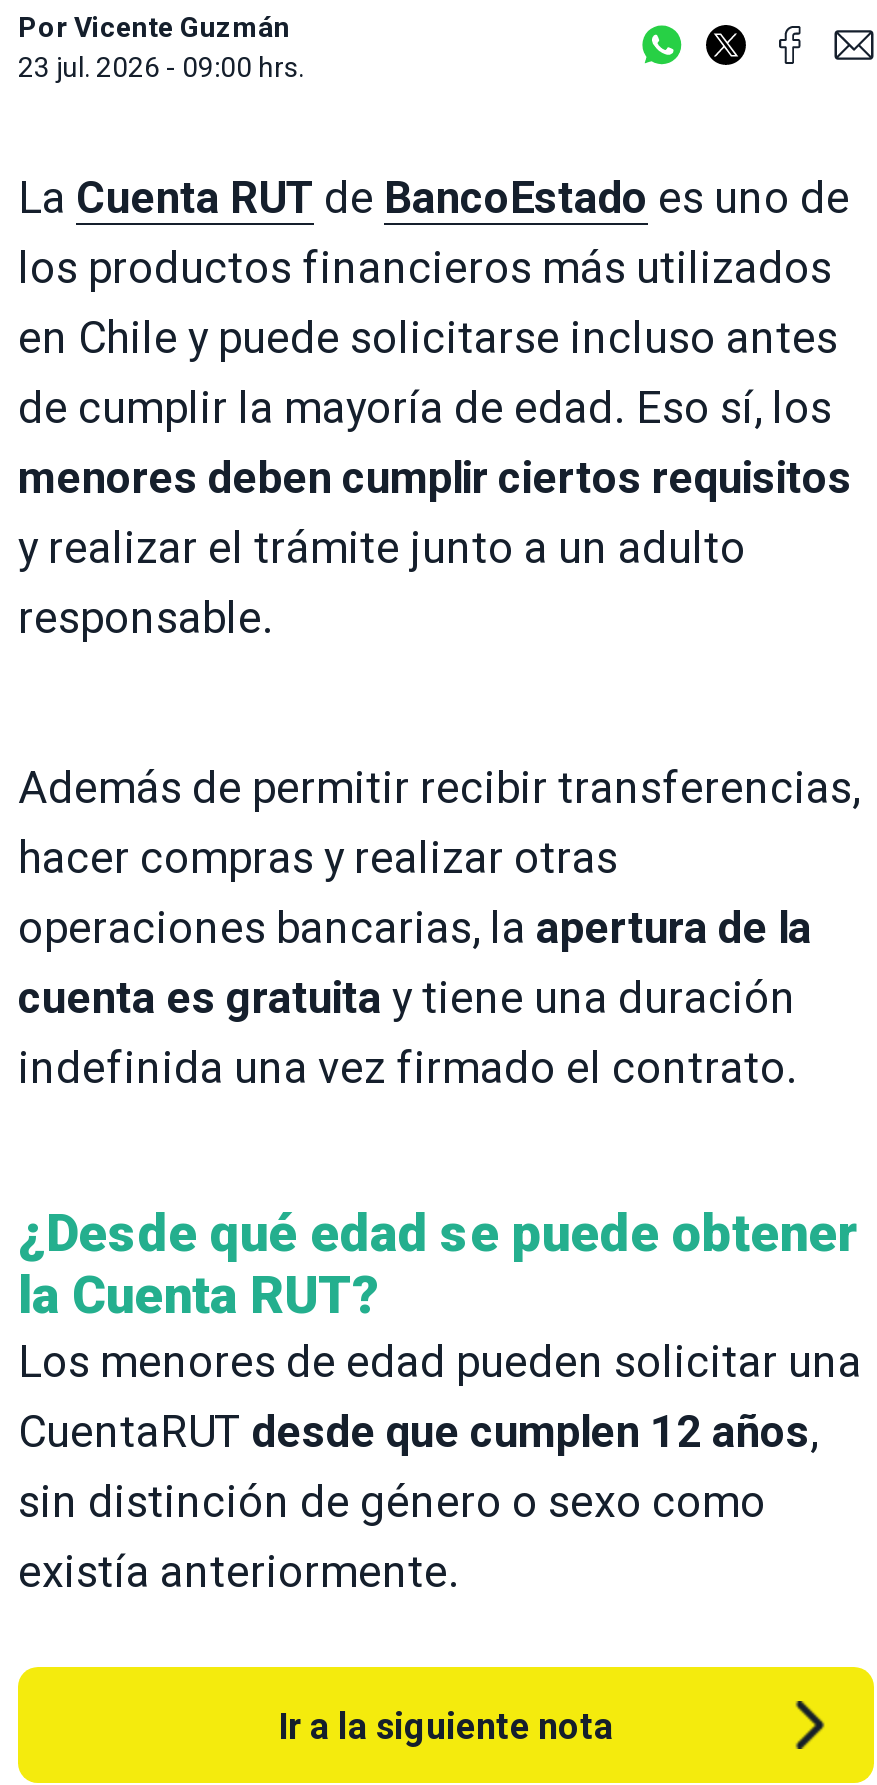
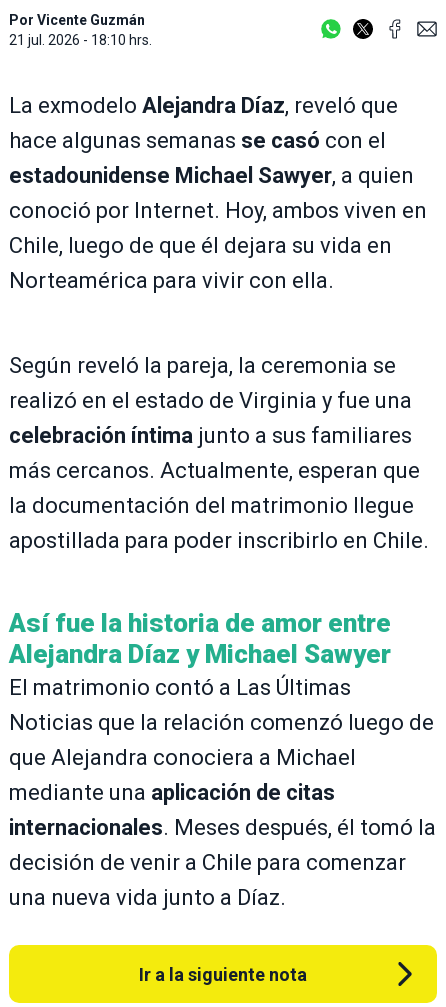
- 23 jul. 2026 - 09:00 hrs.
+ 21 jul. 2026 - 18:10 hrs.

- La Cuenta RUT de BancoEstado es uno de
- los productos financieros más utilizados
- en Chile y puede solicitarse incluso antes
- de cumplir la mayoría de edad. Eso sí, los
- menores deben cumplir ciertos requisitos
- y realizar el trámite junto a un adulto
- responsable.
+ La exmodelo Alejandra Díaz, reveló que
+ hace algunas semanas se casó con el
+ estadounidense Michael Sawyer, a quien
+ conoció por Internet. Hoy, ambos viven en
+ Chile, luego de que él dejara su vida en
+ Norteamérica para vivir con ella.

- Además de permitir recibir transferencias,
- hacer compras y realizar otras
- operaciones bancarias, la apertura de la
- cuenta es gratuita y tiene una duración
- indefinida una vez firmado el contrato.
+ Según reveló la pareja, la ceremonia se
+ realizó en el estado de Virginia y fue una
+ celebración íntima junto a sus familiares
+ más cercanos. Actualmente, esperan que
+ la documentación del matrimonio llegue
+ apostillada para poder inscribirlo en Chile.

- ¿Desde qué edad se puede obtener
- la Cuenta RUT?
- Los menores de edad pueden solicitar una
- CuentaRUT desde que cumplen 12 años,
- sin distinción de género o sexo como
- existía anteriormente.
+ Así fue la historia de amor entre
+ Alejandra Díaz y Michael Sawyer
+ El matrimonio contó a Las Últimas
+ Noticias que la relación comenzó luego de
+ que Alejandra conociera a Michael
+ mediante una aplicación de citas
+ internacionales. Meses después, él tomó la
+ decisión de venir a Chile para comenzar
+ una nueva vida junto a Díaz.
